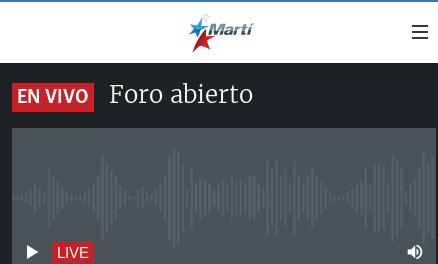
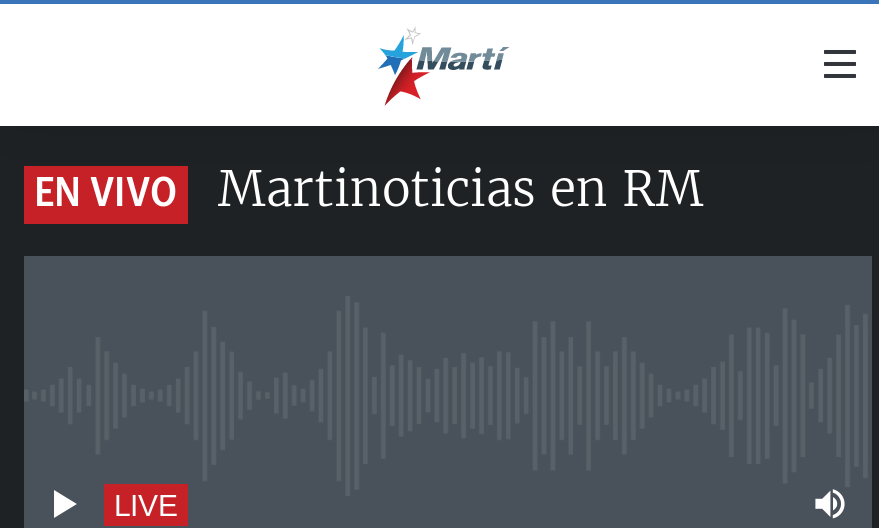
- Foro abierto
+ Martinoticias en RM
